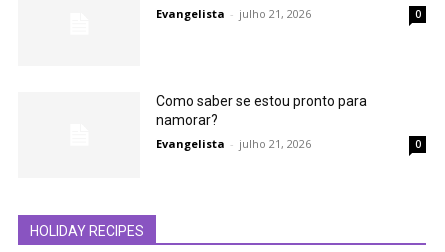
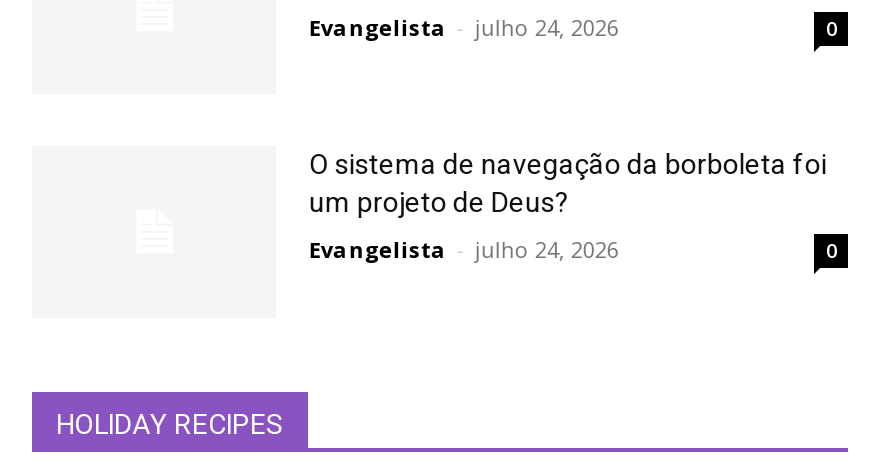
- Evangelista - julho 21, 2026
+ Evangelista - julho 24, 2026

- Como saber se estou pronto para
- namorar?
+ O sistema de navegação da borboleta foi
+ um projeto de Deus?

- Evangelista - julho 21, 2026
+ Evangelista - julho 24, 2026
